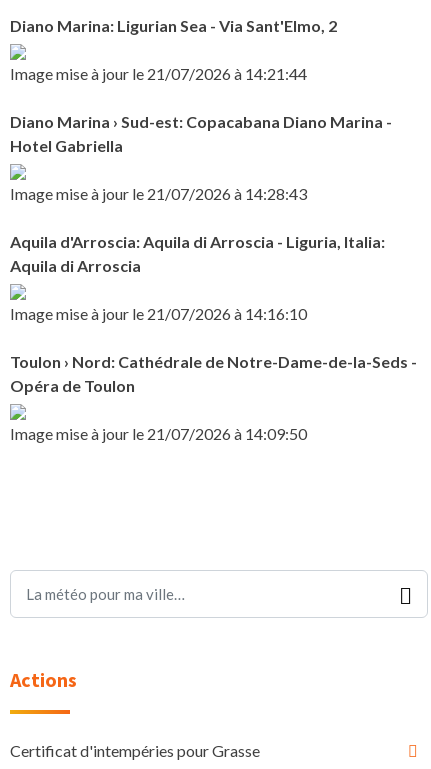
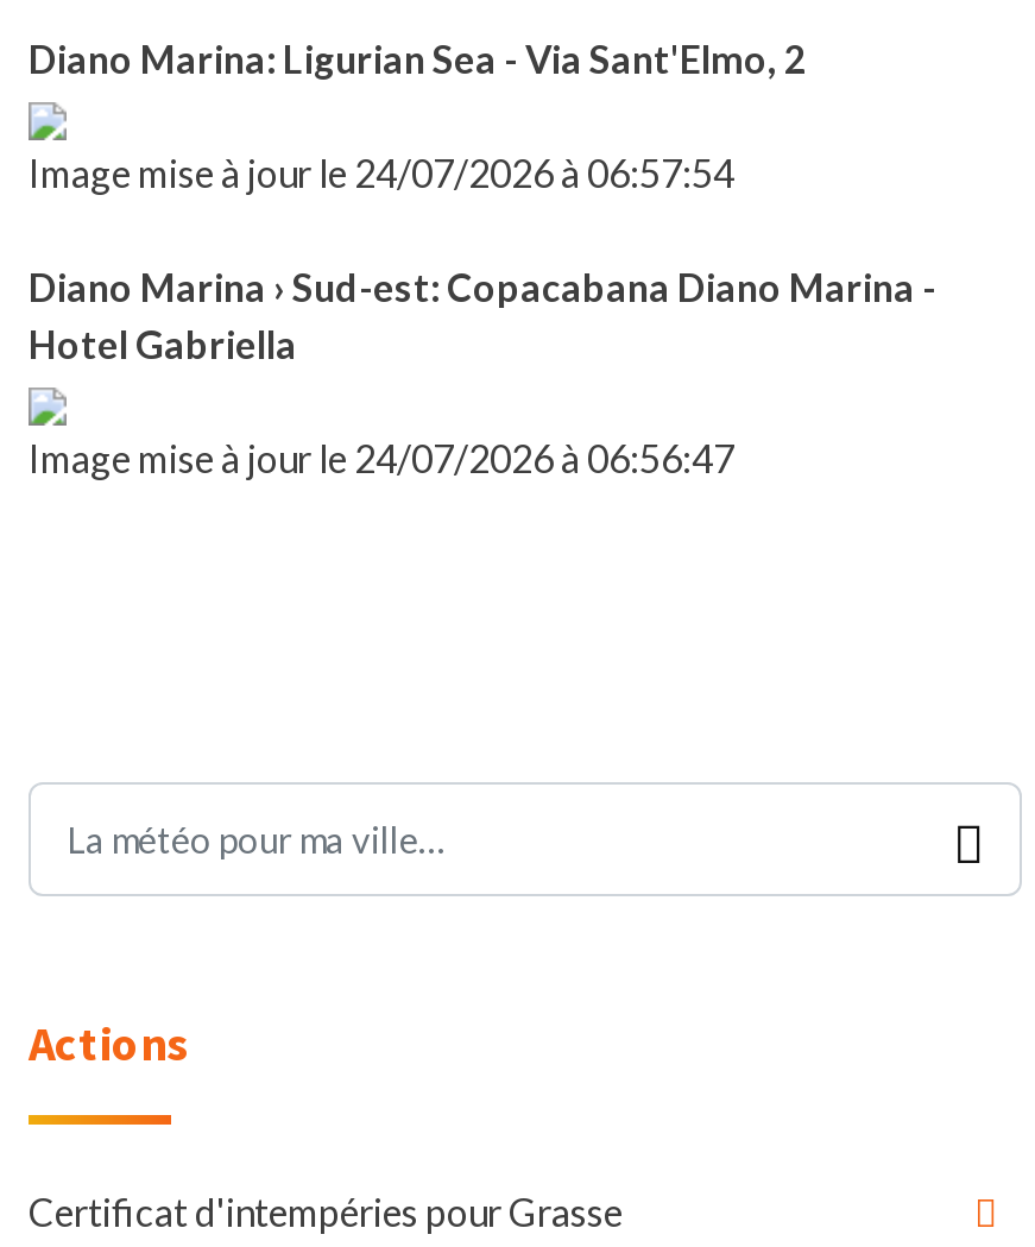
- Image mise à jour le 21/07/2026 à 14:21:44
+ Image mise à jour le 24/07/2026 à 06:57:54

- Image mise à jour le 21/07/2026 à 14:28:43
- Aquila d'Arroscia: Aquila di Arroscia - Liguria, Italia:
- Aquila di Arroscia
- Image mise à jour le 21/07/2026 à 14:16:10
- Toulon › Nord: Cathédrale de Notre-Dame-de-la-Seds -
- Opéra de Toulon
- Image mise à jour le 21/07/2026 à 14:09:50
+ Image mise à jour le 24/07/2026 à 06:56:47
